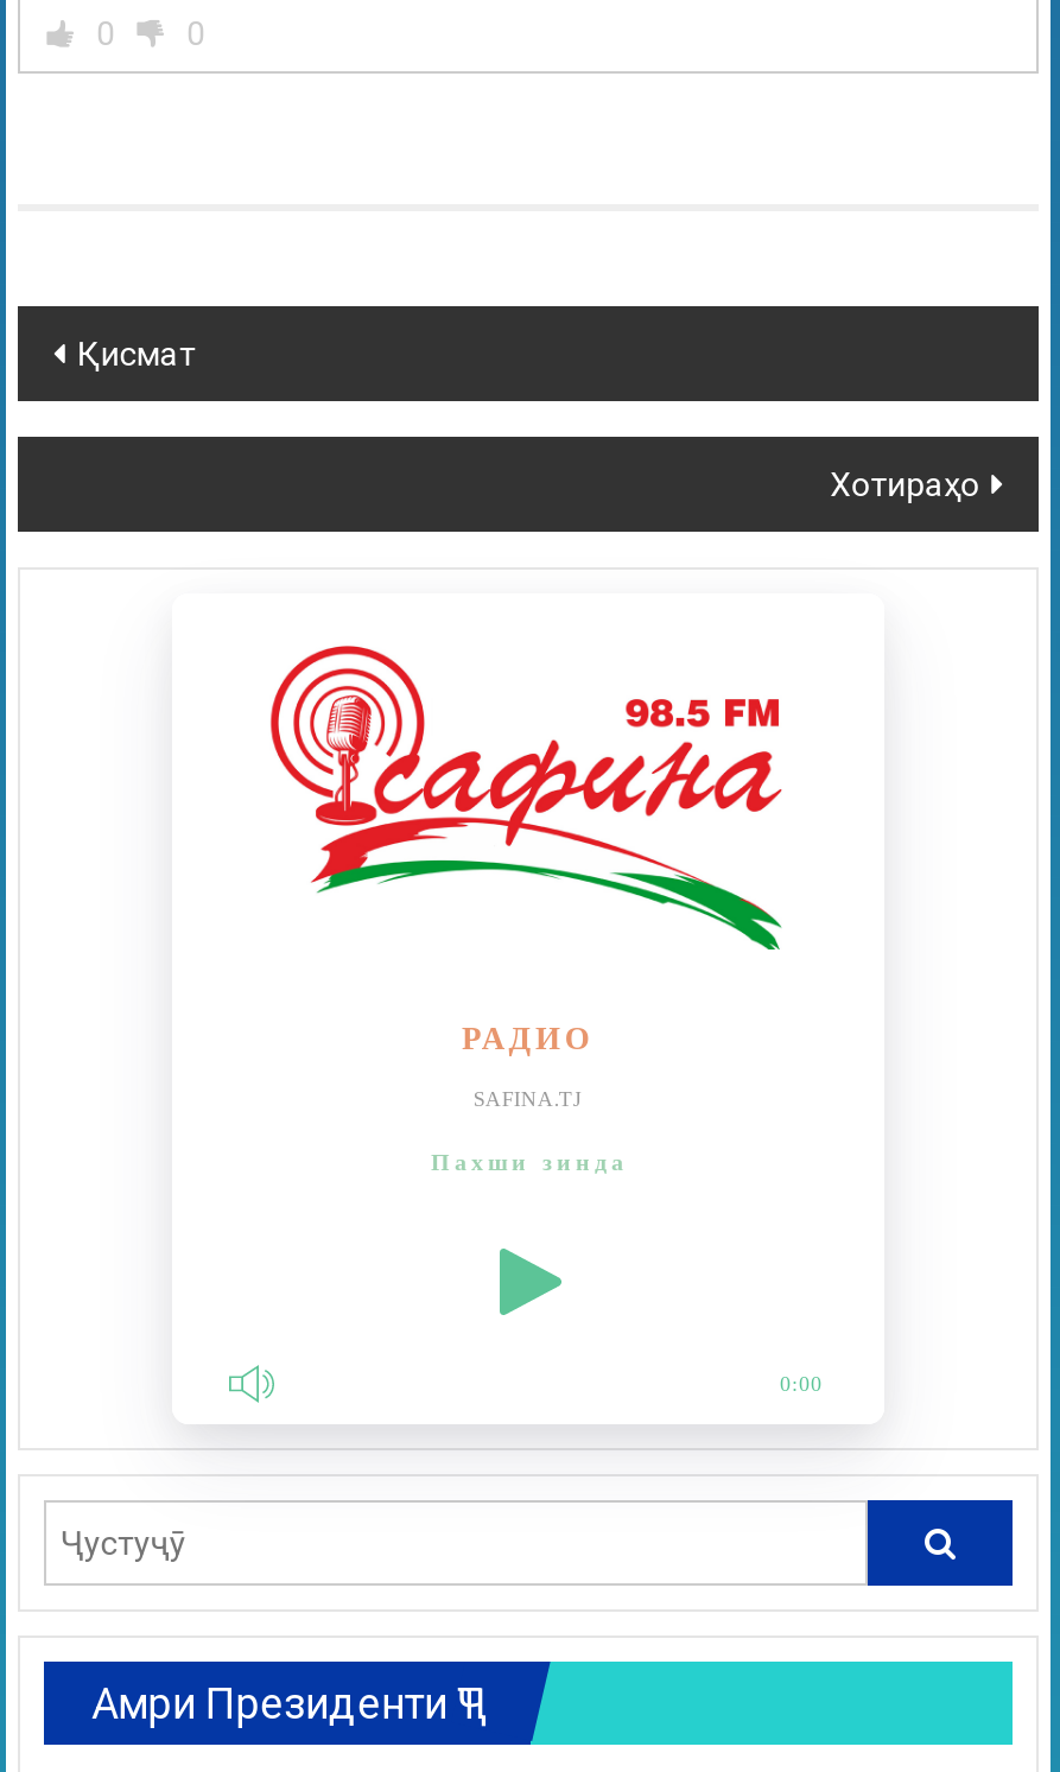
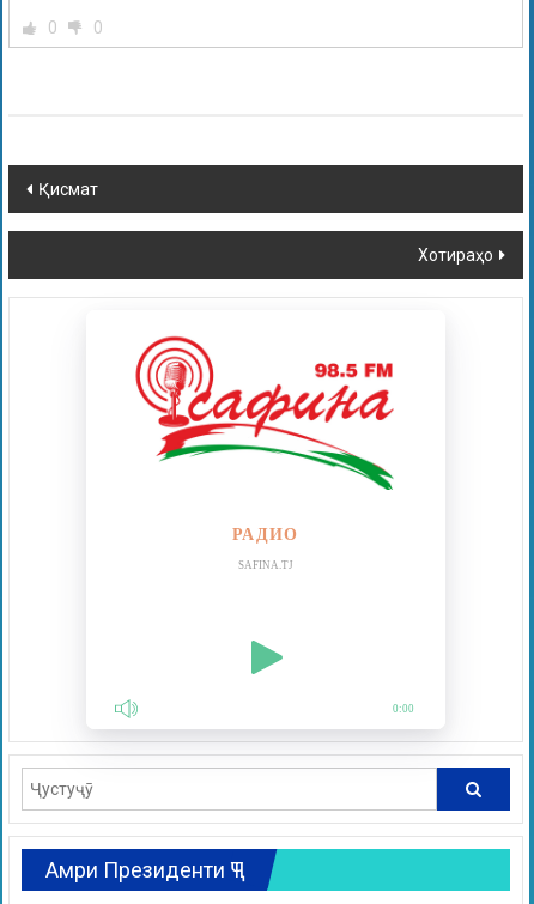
- Пахши зинда
